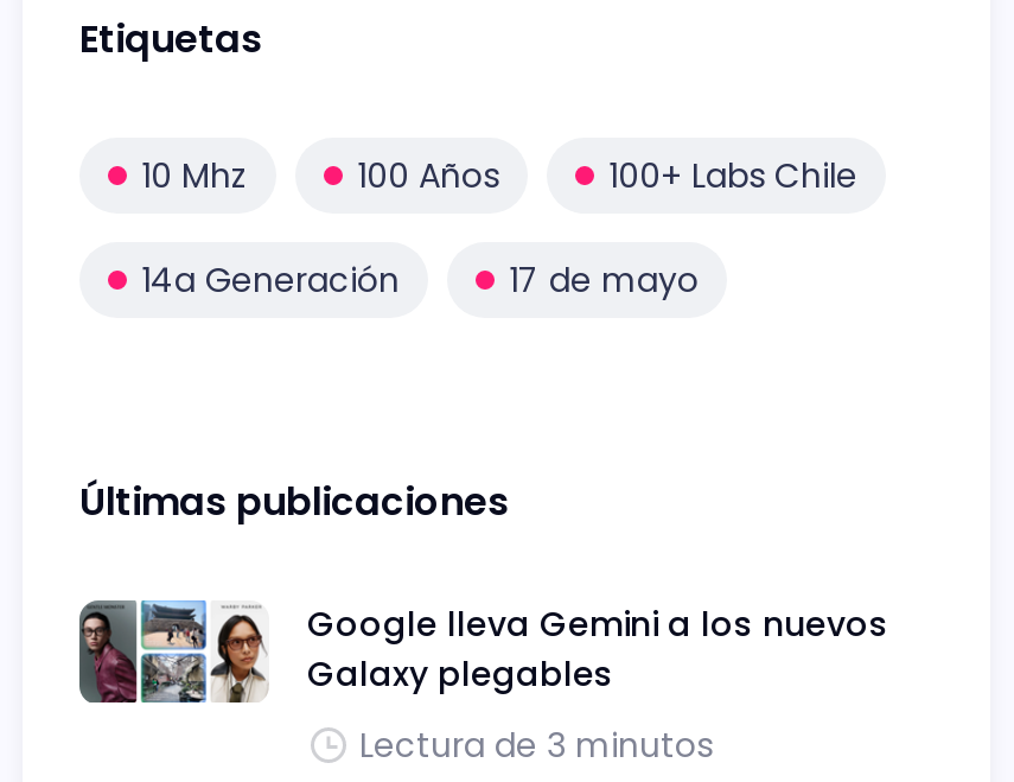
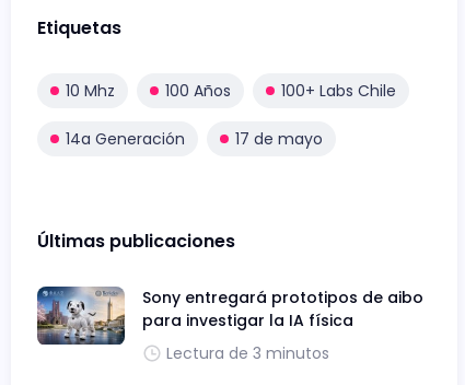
- [image]
- Google lleva Gemini a los nuevos
- Galaxy plegables
+ [image]
+ Sony entregará prototipos de aibo
+ para investigar la IA física
